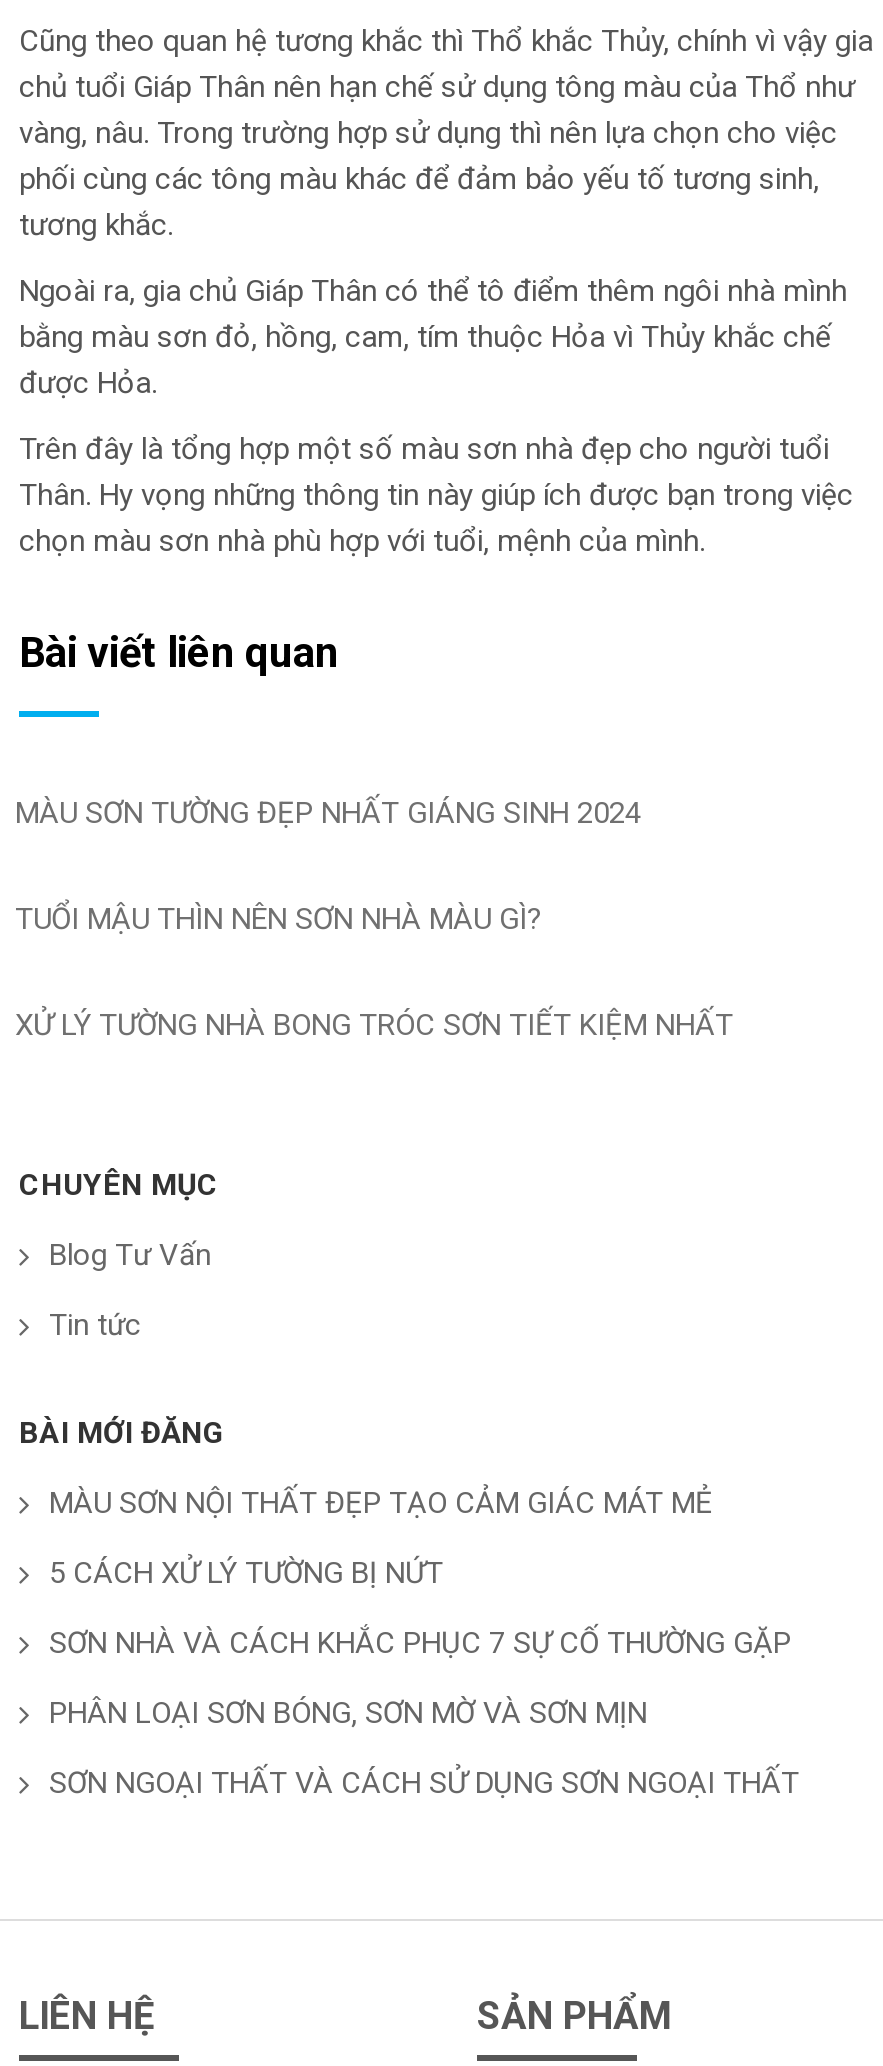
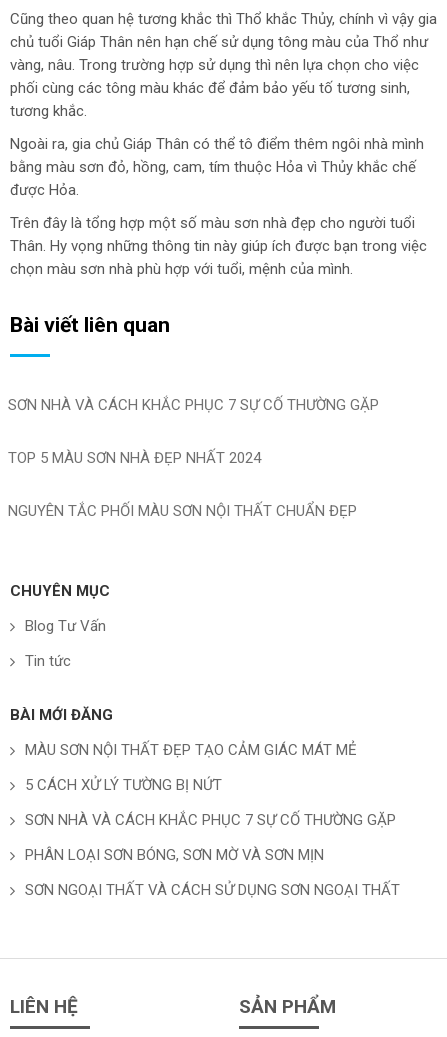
- MÀU SƠN TƯỜNG ĐẸP NHẤT GIÁNG SINH 2024
+ SƠN NHÀ VÀ CÁCH KHẮC PHỤC 7 SỰ CỐ THƯỜNG GẶP

- TUỔI MẬU THÌN NÊN SƠN NHÀ MÀU GÌ?
+ TOP 5 MÀU SƠN NHÀ ĐẸP NHẤT 2024

- XỬ LÝ TƯỜNG NHÀ BONG TRÓC SƠN TIẾT KIỆM NHẤT
+ NGUYÊN TẮC PHỐI MÀU SƠN NỘI THẤT CHUẨN ĐẸP
